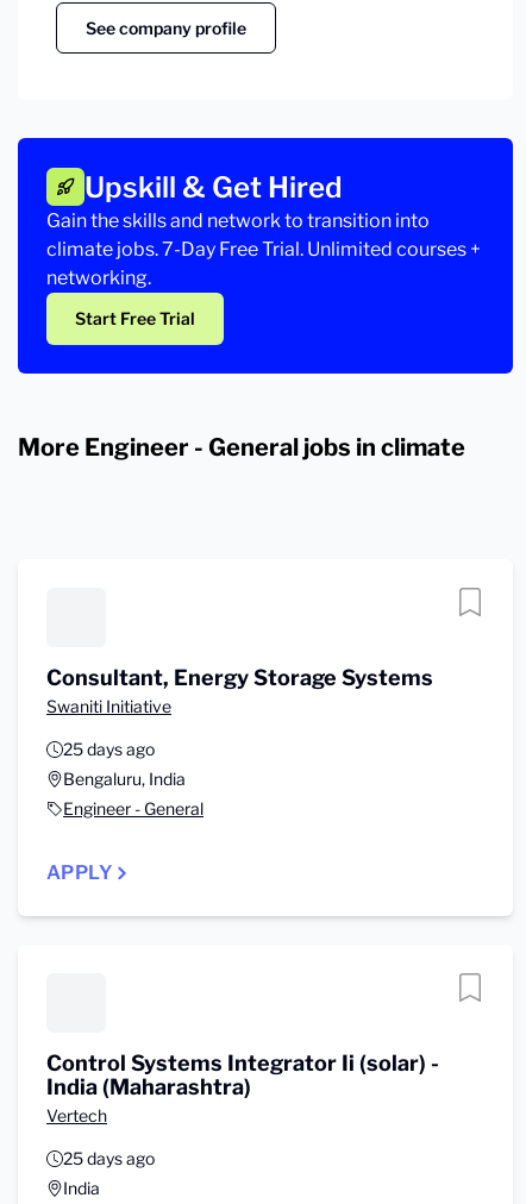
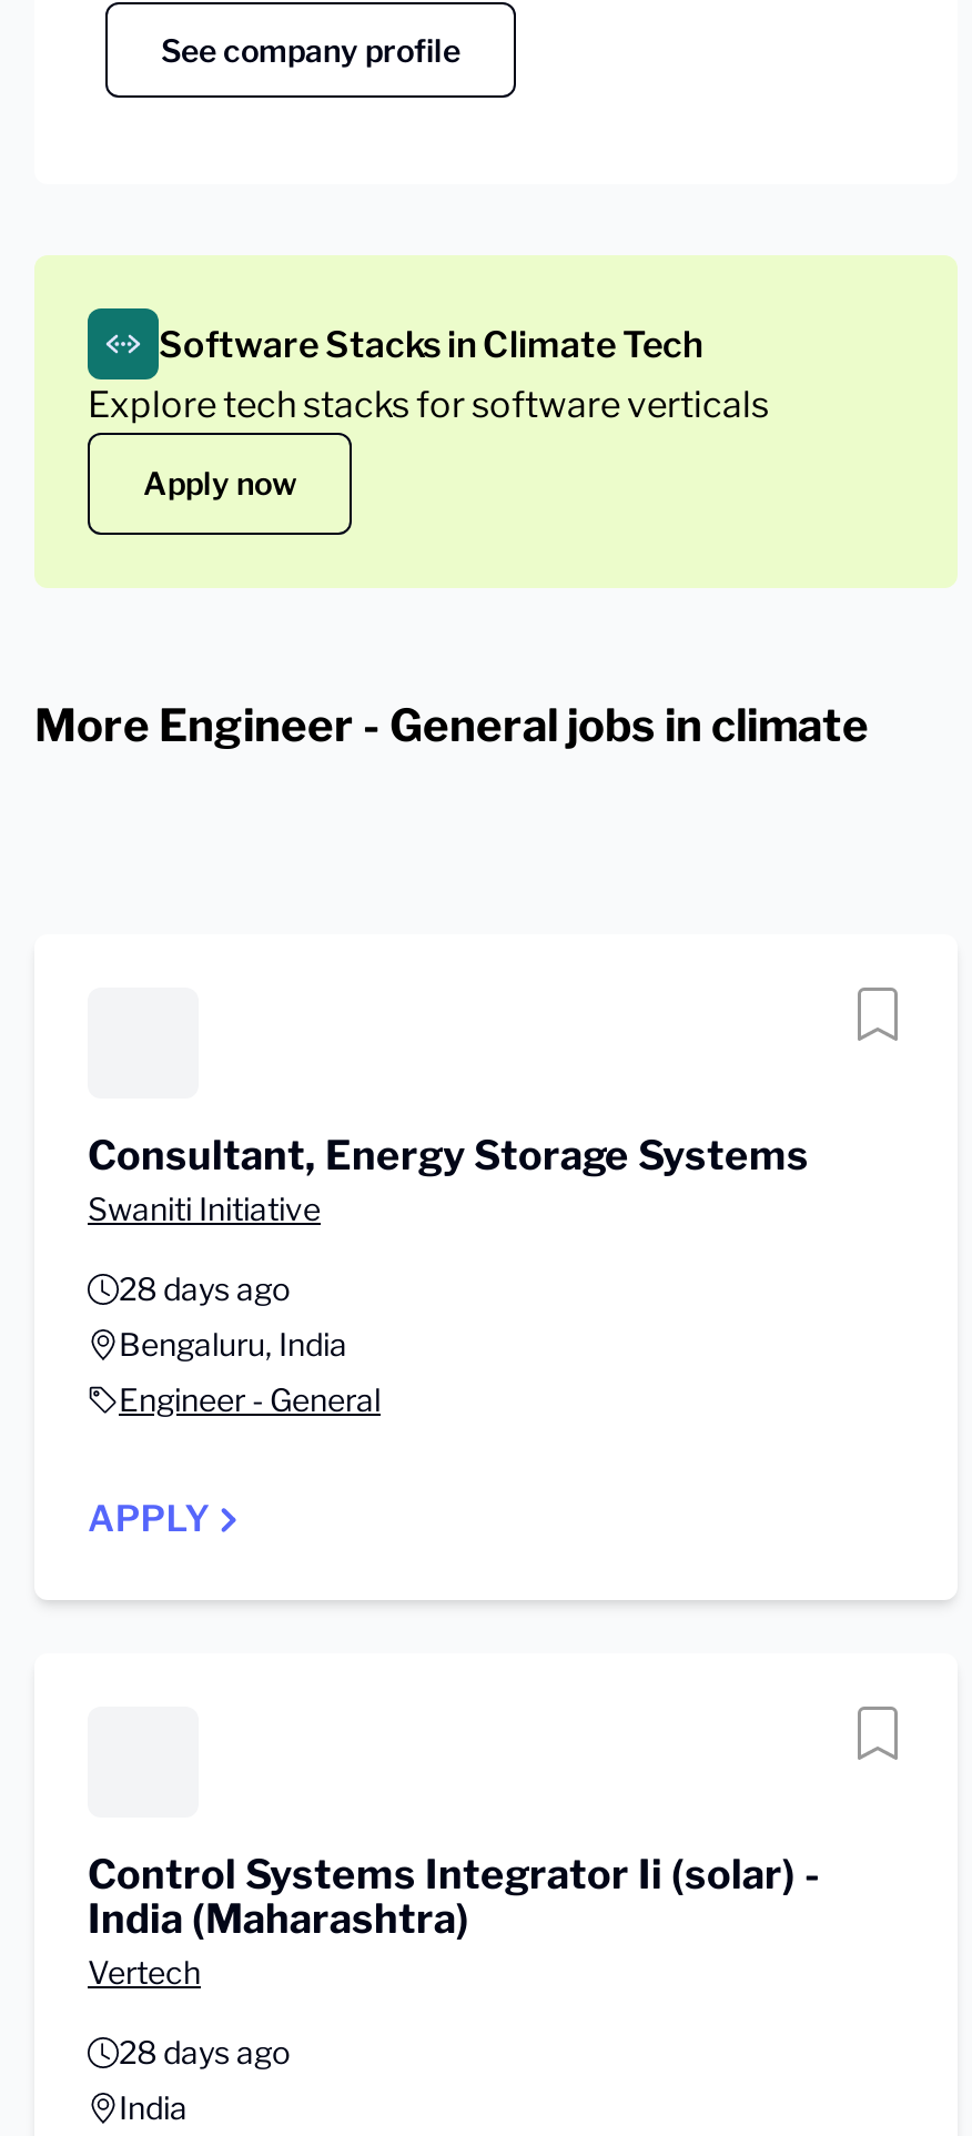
- [image]
- Upskill & Get Hired
- Gain the skills and network to transition into
- climate jobs. 7-Day Free Trial. Unlimited courses +
- networking.
+ [image]
+ Software Stacks in Climate Tech
+ Explore tech stacks for software verticals

- Start Free Trial
+ Apply now

- 25 days ago
+ 28 days ago

- 25 days ago
+ 28 days ago
